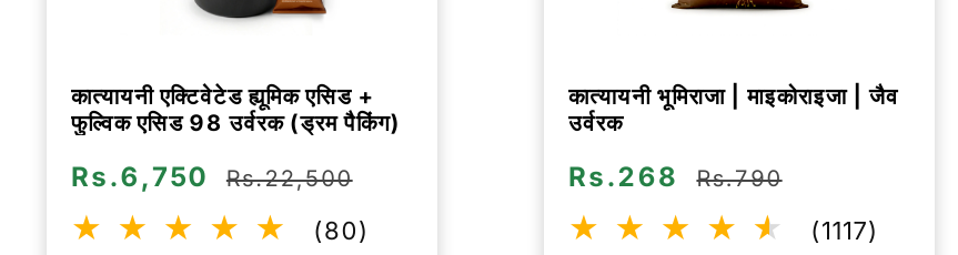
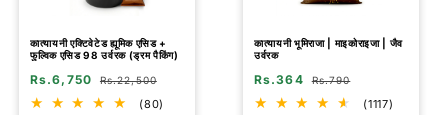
- Rs.268 Rs.790
+ Rs.364 Rs.790
